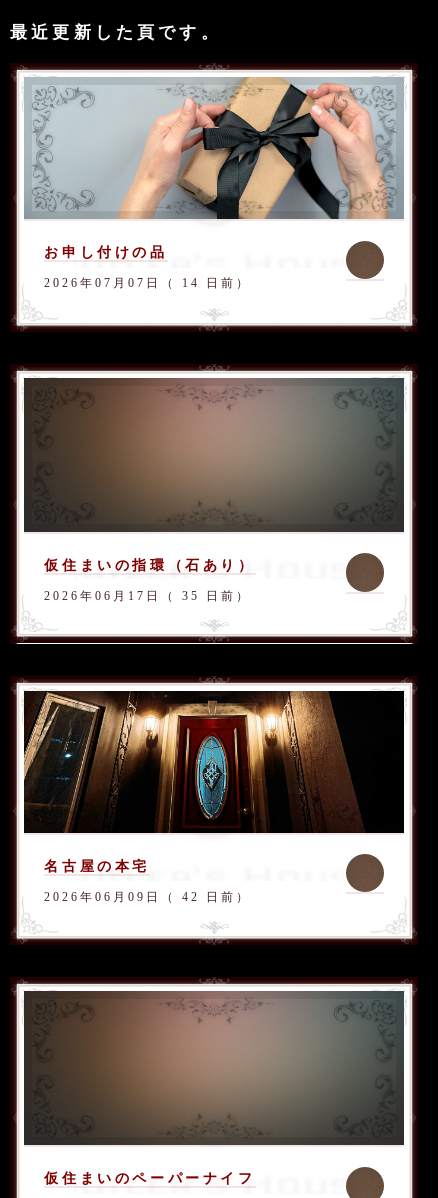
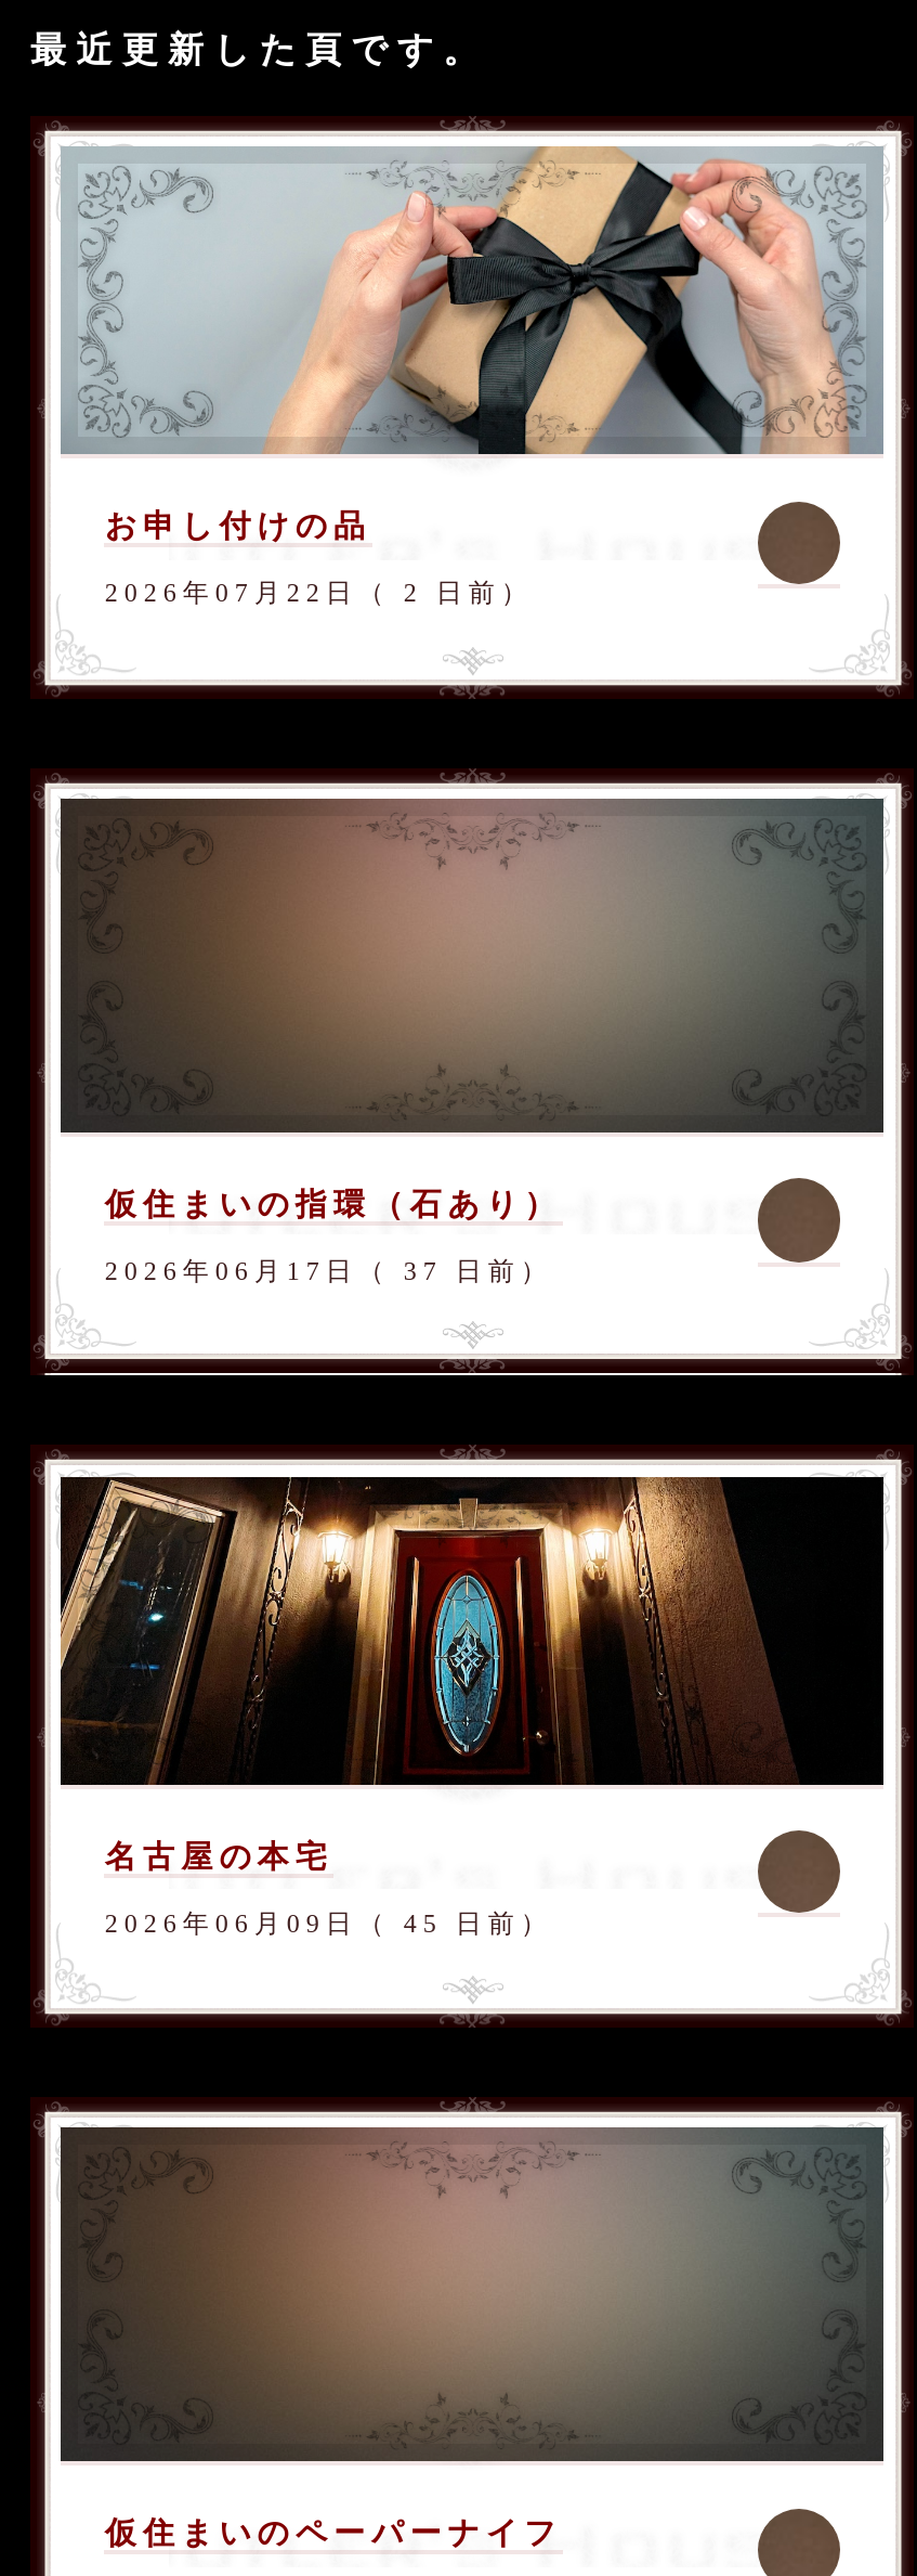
- 2026年07月07日（ 14 日前）
+ 2026年07月22日（ 2 日前）

- 2026年06月17日（ 35 日前）
+ 2026年06月17日（ 37 日前）

- 2026年06月09日（ 42 日前）
+ 2026年06月09日（ 45 日前）
